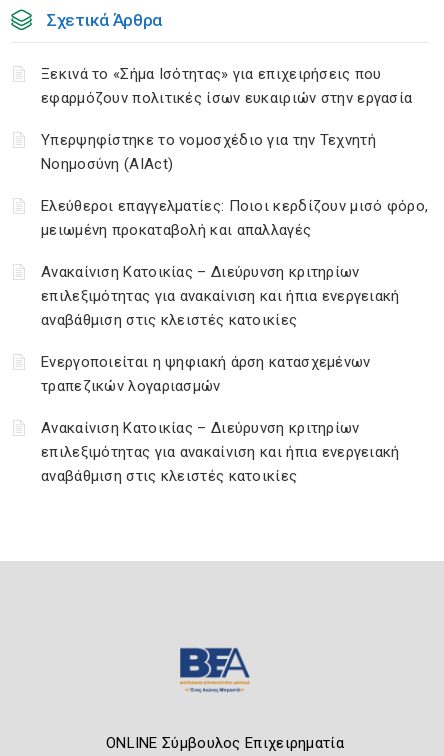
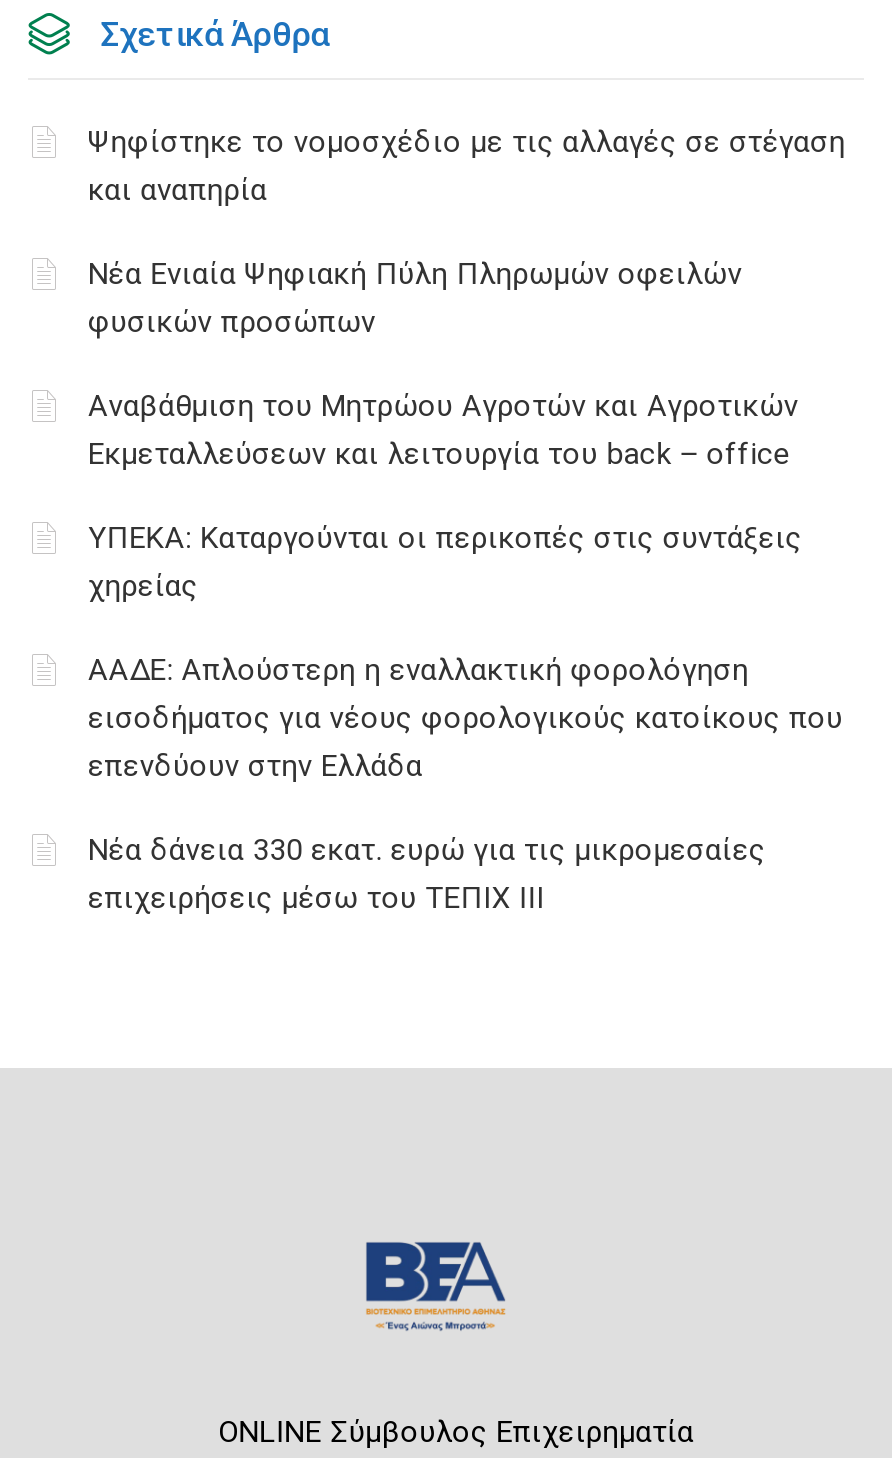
- Ξεκινά το «Σήμα Ισότητας» για επιχειρήσεις που
- εφαρμόζουν πολιτικές ίσων ευκαιριών στην εργασία
+ Ψηφίστηκε το νομοσχέδιο με τις αλλαγές σε στέγαση
+ και αναπηρία

- Υπερψηφίστηκε το νομοσχέδιο για την Τεχνητή
- Νοημοσύνη (AIAct)
+ Νέα Ενιαία Ψηφιακή Πύλη Πληρωμών οφειλών
+ φυσικών προσώπων

- Ελεύθεροι επαγγελματίες: Ποιοι κερδίζουν μισό φόρο,
- μειωμένη προκαταβολή και απαλλαγές
+ Αναβάθμιση του Μητρώου Αγροτών και Αγροτικών
+ Εκμεταλλεύσεων και λειτουργία του back – office

- Ανακαίνιση Κατοικίας – Διεύρυνση κριτηρίων
- επιλεξιμότητας για ανακαίνιση και ήπια ενεργειακή
- αναβάθμιση στις κλειστές κατοικίες
+ ΥΠΕΚΑ: Καταργούνται οι περικοπές στις συντάξεις
+ χηρείας

- Ενεργοποιείται η ψηφιακή άρση κατασχεμένων
- τραπεζικών λογαριασμών
+ ΑΑΔΕ: Απλούστερη η εναλλακτική φορολόγηση
+ εισοδήματος για νέους φορολογικούς κατοίκους που
+ επενδύουν στην Ελλάδα

- Ανακαίνιση Κατοικίας – Διεύρυνση κριτηρίων
- επιλεξιμότητας για ανακαίνιση και ήπια ενεργειακή
- αναβάθμιση στις κλειστές κατοικίες
+ Νέα δάνεια 330 εκατ. ευρώ για τις μικρομεσαίες
+ επιχειρήσεις μέσω του ΤΕΠΙΧ ΙΙΙ
